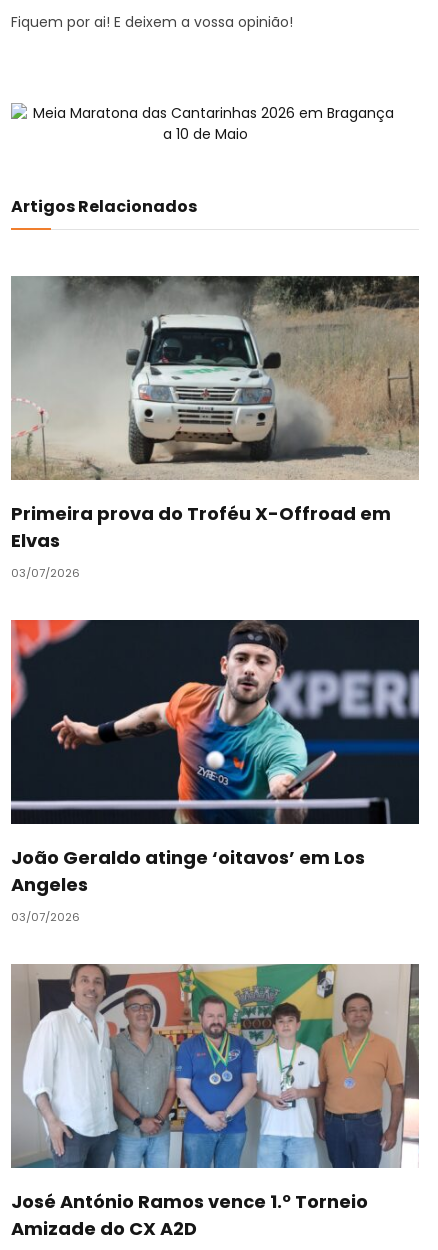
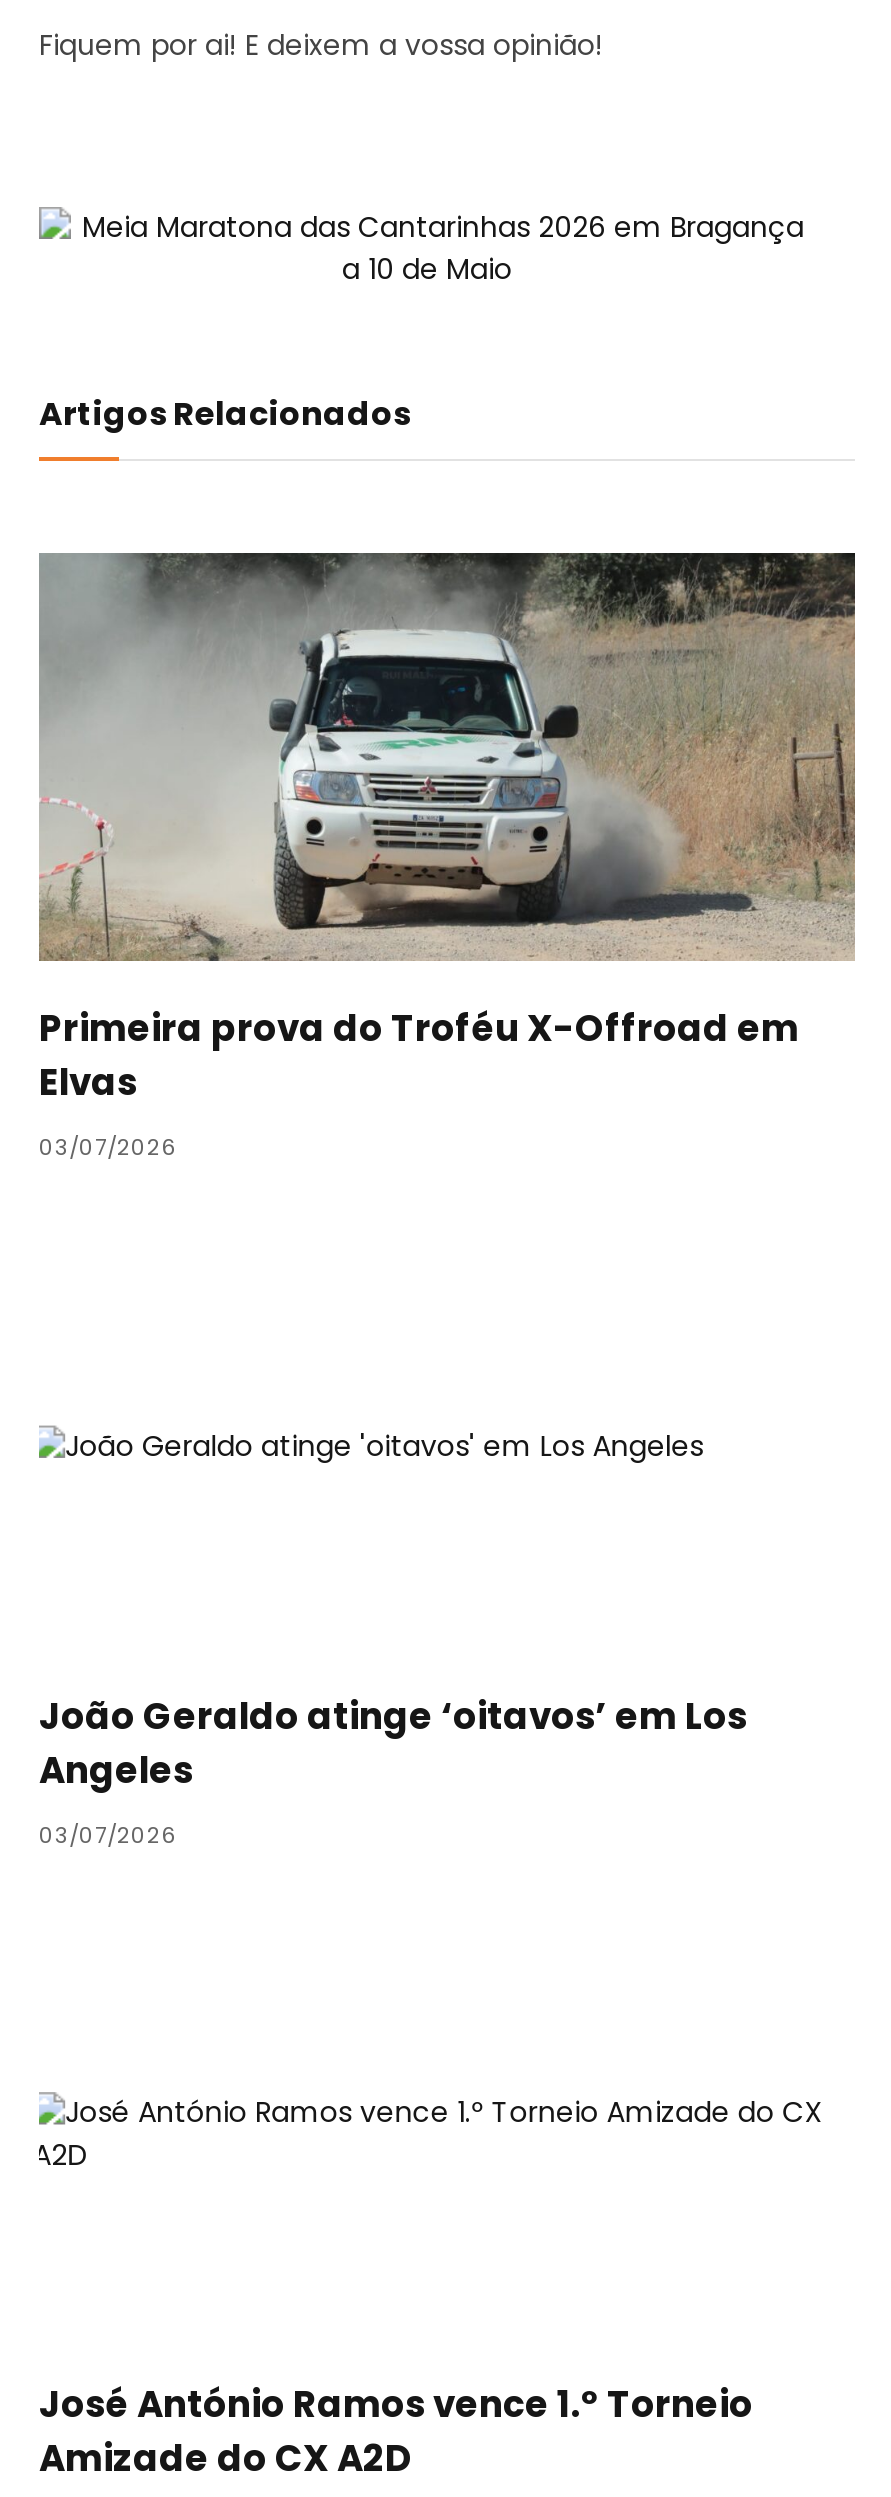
- [image]

- [image]
